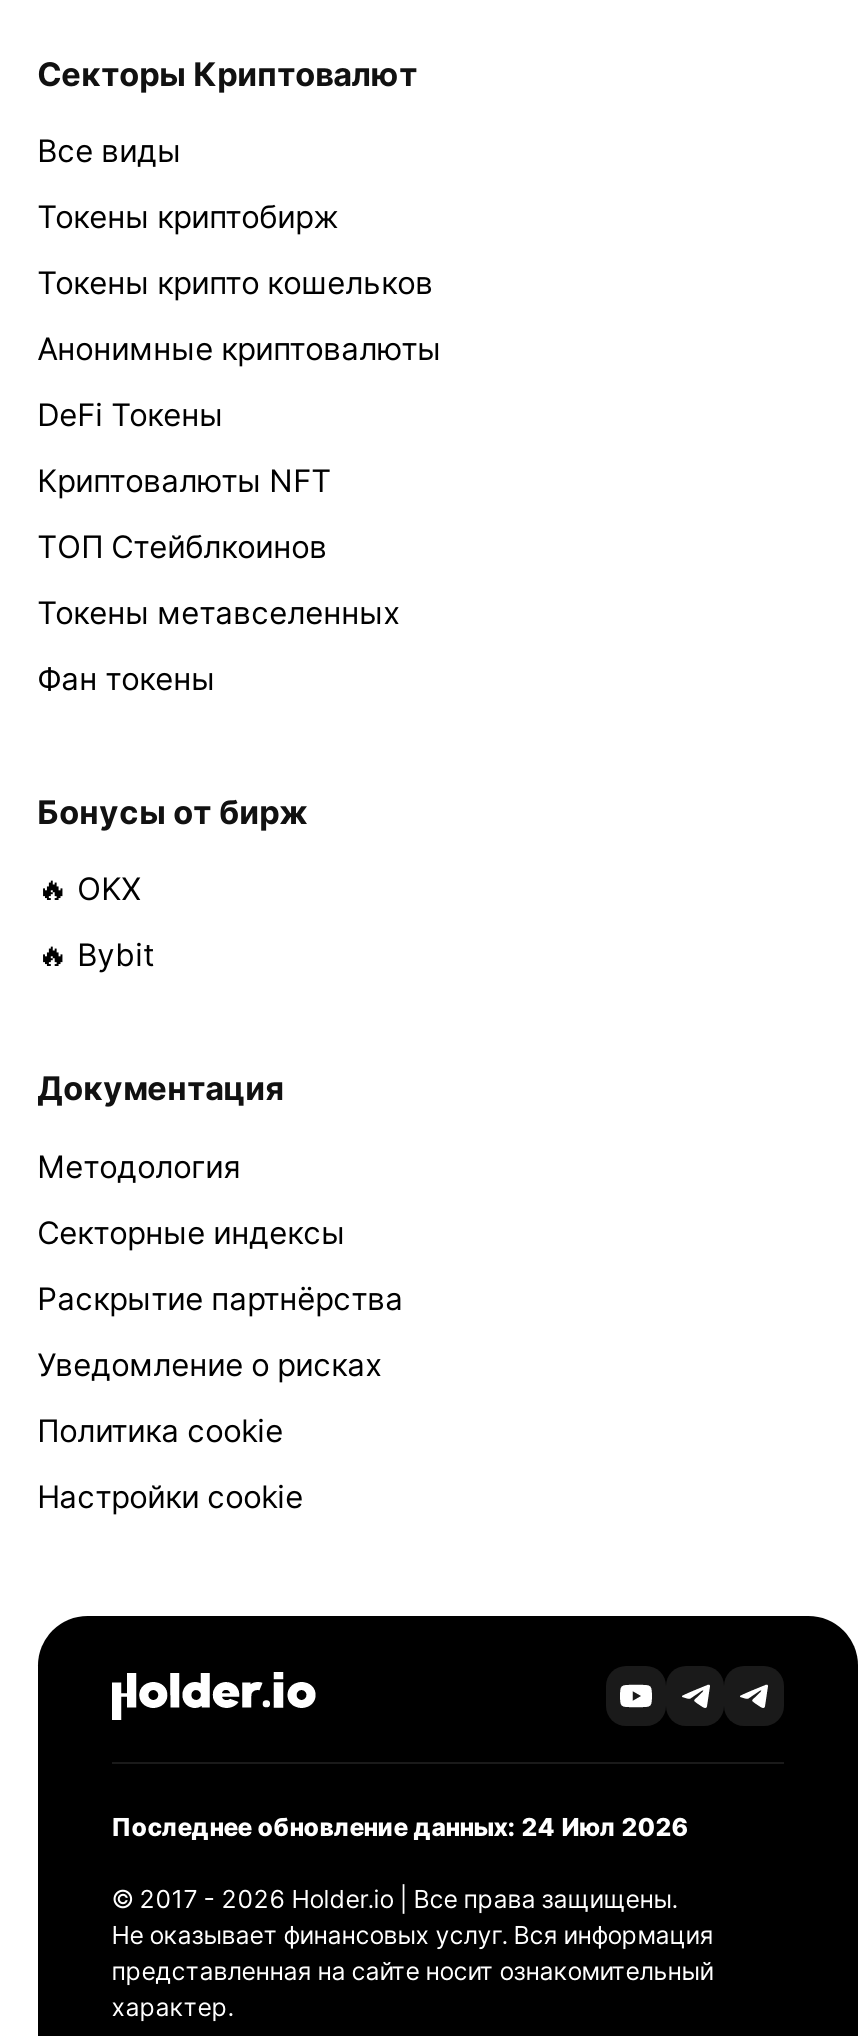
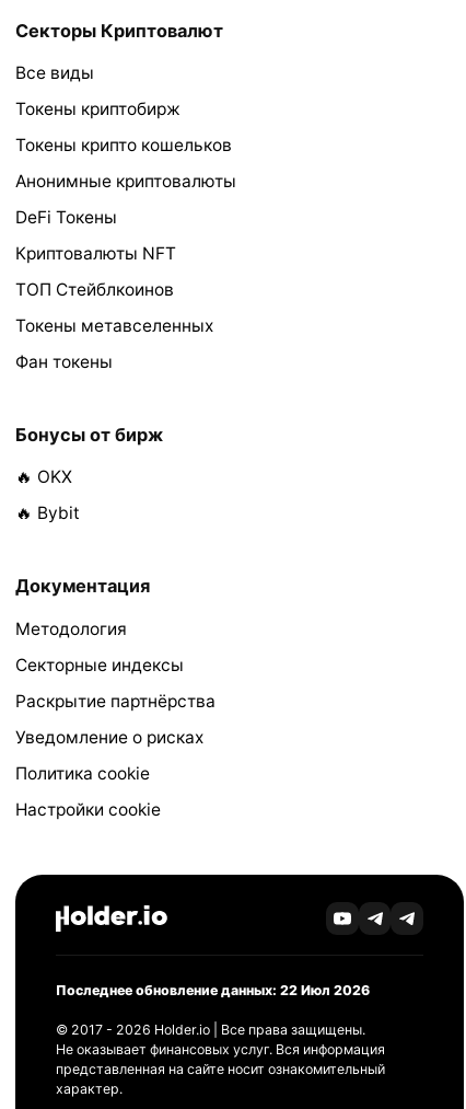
- Последнее обновление данных: 24 Июл 2026
+ Последнее обновление данных: 22 Июл 2026
